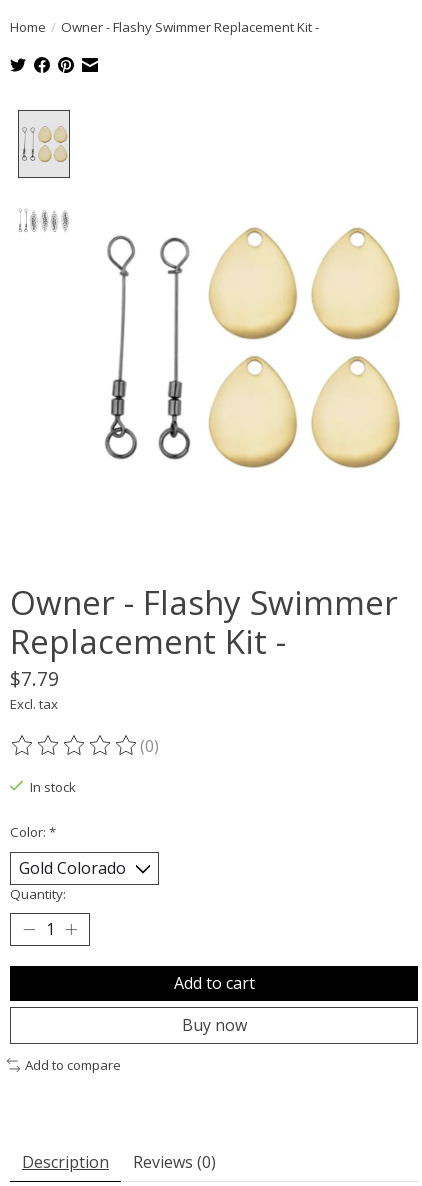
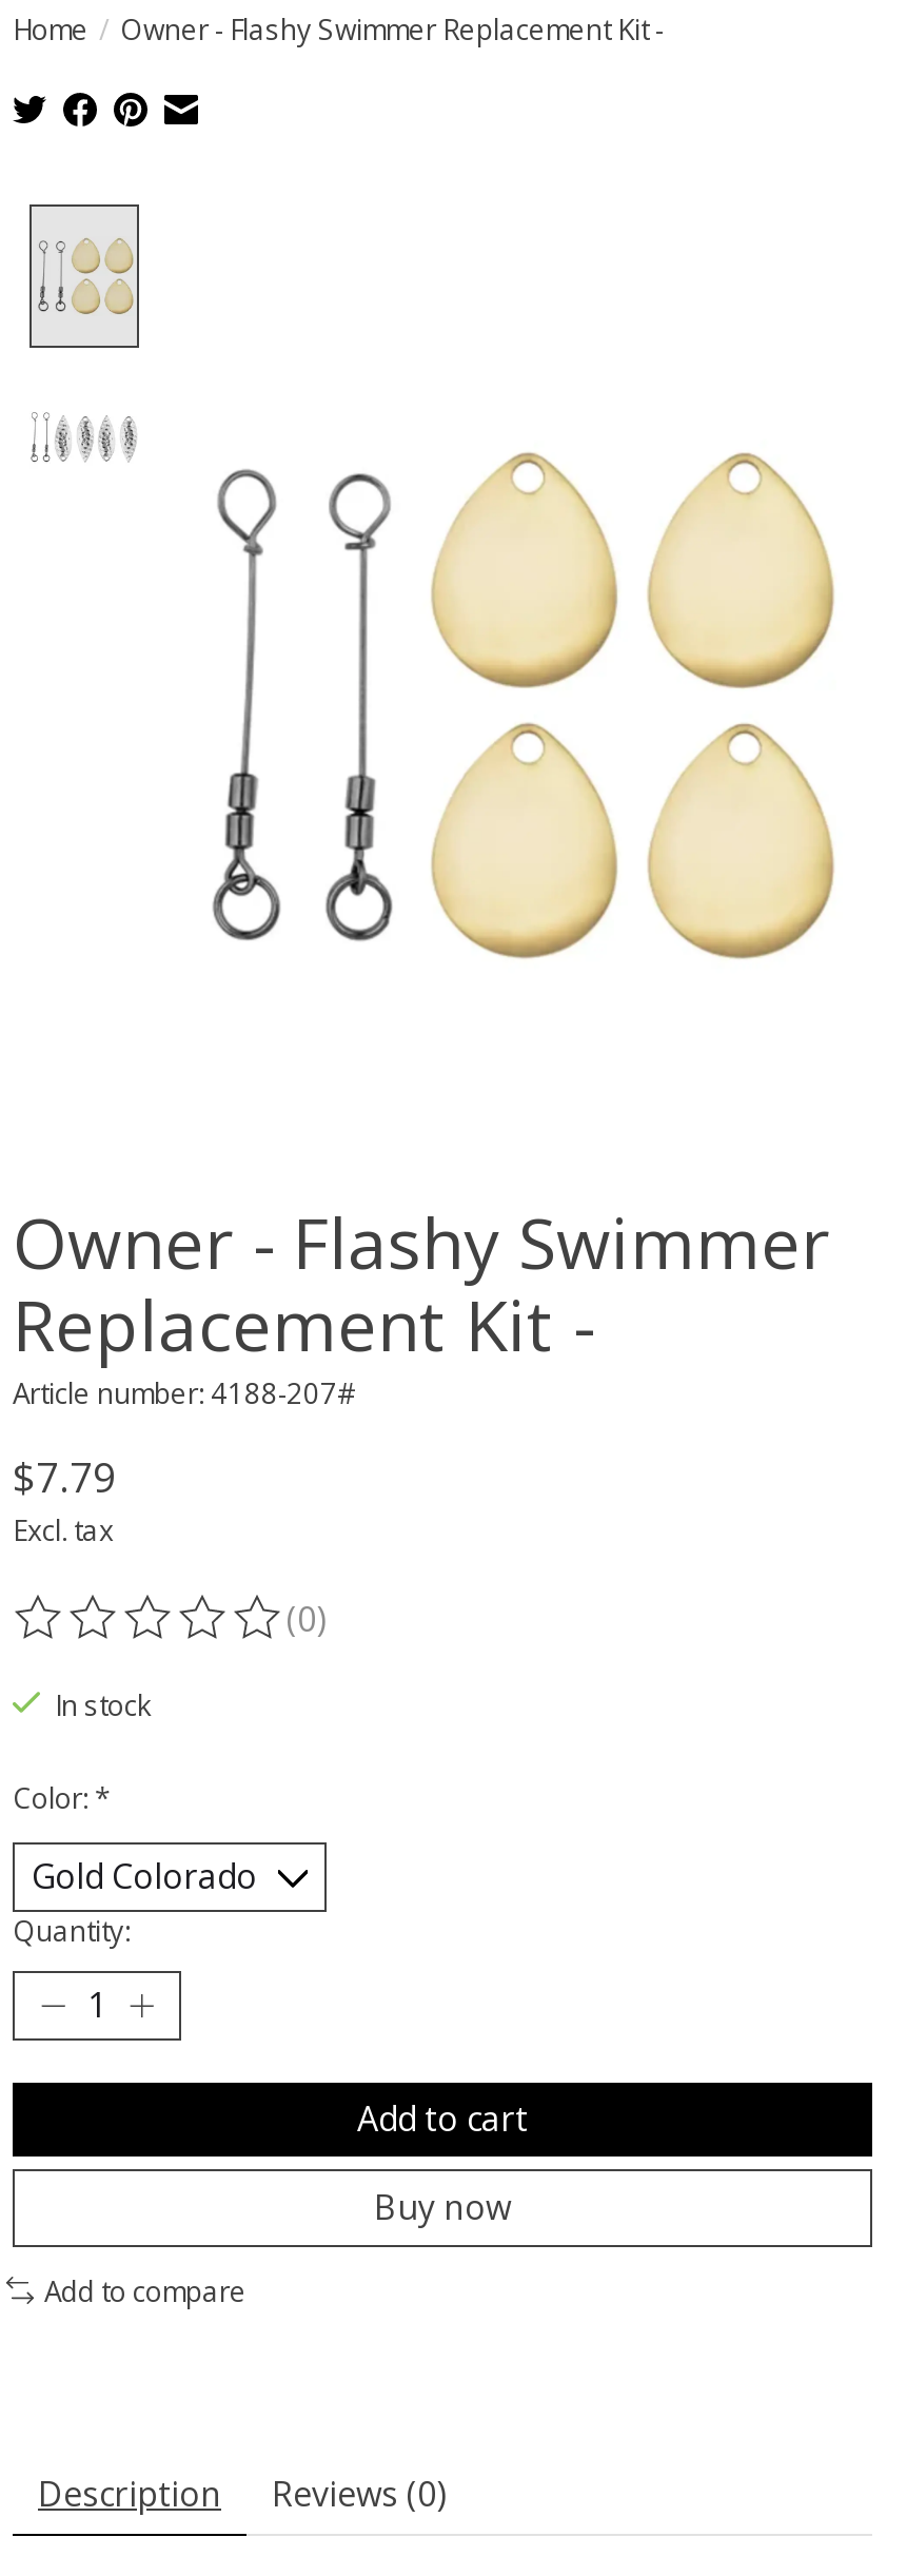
+ Article number: 4188-207#
